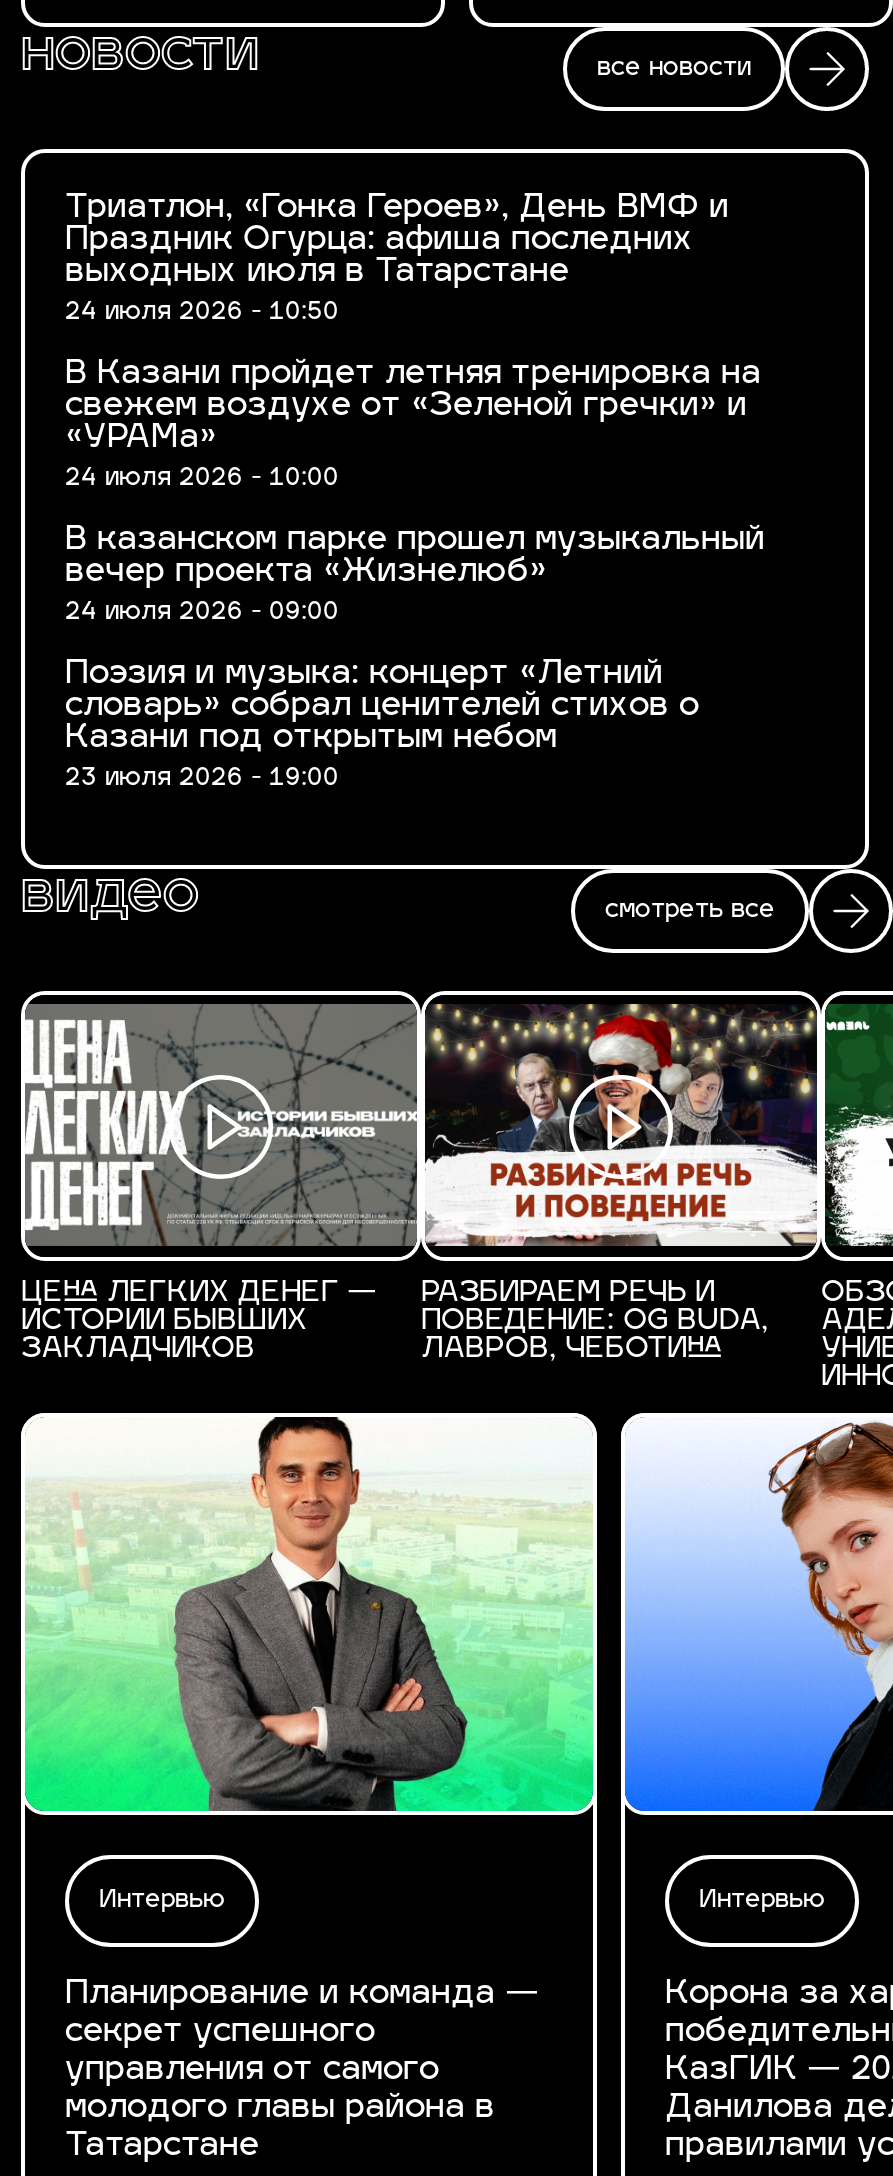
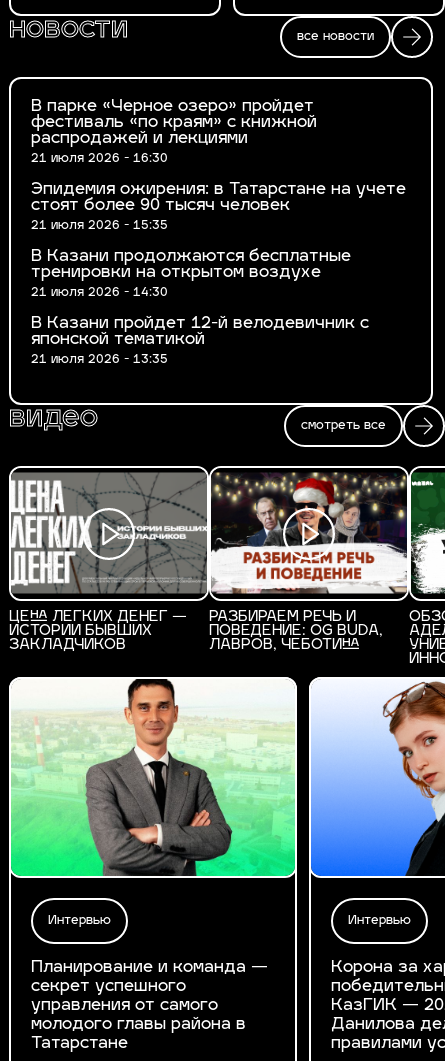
- Триатлон, «Гонка Героев», День ВМФ и
- Праздник Огурца: афиша последних
- выходных июля в Татарстане
- 24 июля 2026 - 10:50
+ В парке «Черное озеро» пройдет
+ фестиваль «по краям» с книжной
+ распродажей и лекциями
+ 21 июля 2026 - 16:30

- В Казани пройдет летняя тренировка на
- свежем воздухе от «Зеленой гречки» и
- «УРАМа»
- 24 июля 2026 - 10:00
+ Эпидемия ожирения: в Татарстане на учете
+ стоят более 90 тысяч человек
+ 21 июля 2026 - 15:35

- В казанском парке прошел музыкальный
- вечер проекта «Жизнелюб»
- 24 июля 2026 - 09:00
+ В Казани продолжаются бесплатные
+ тренировки на открытом воздухе
+ 21 июля 2026 - 14:30

- Поэзия и музыка: концерт «Летний
- словарь» собрал ценителей стихов о
- Казани под открытым небом
- 23 июля 2026 - 19:00
+ В Казани пройдет 12-й велодевичник с
+ японской тематикой
+ 21 июля 2026 - 13:35
